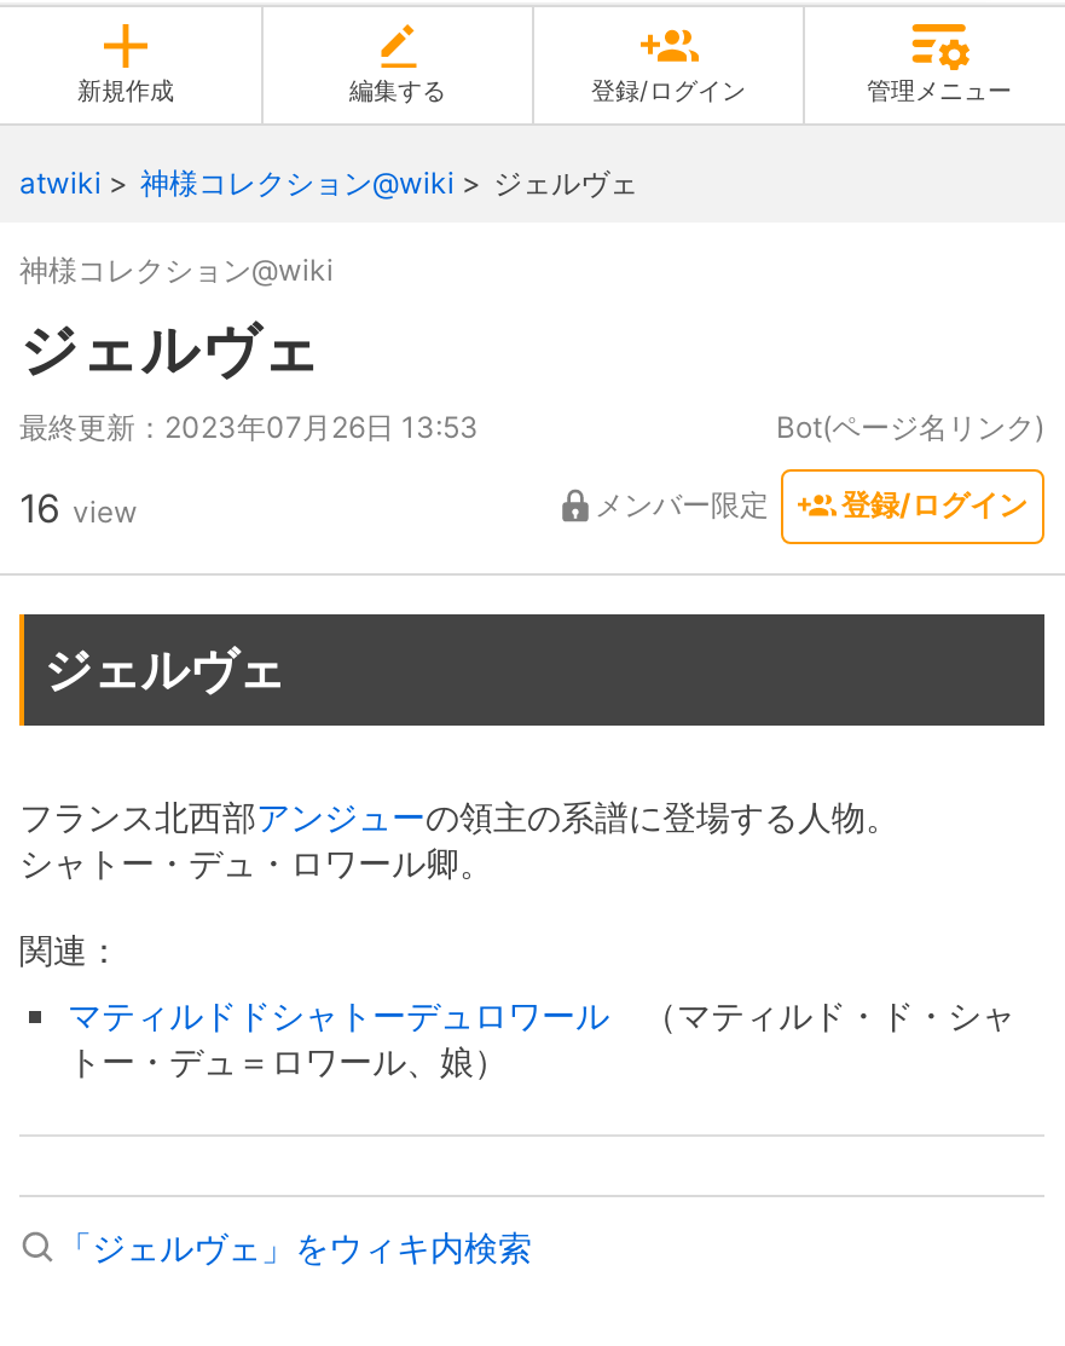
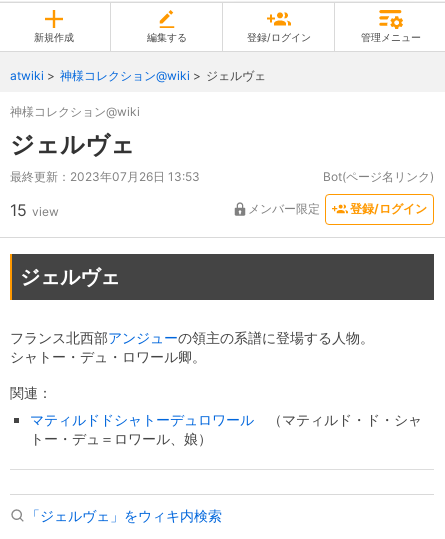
- 16 view
+ 15 view
